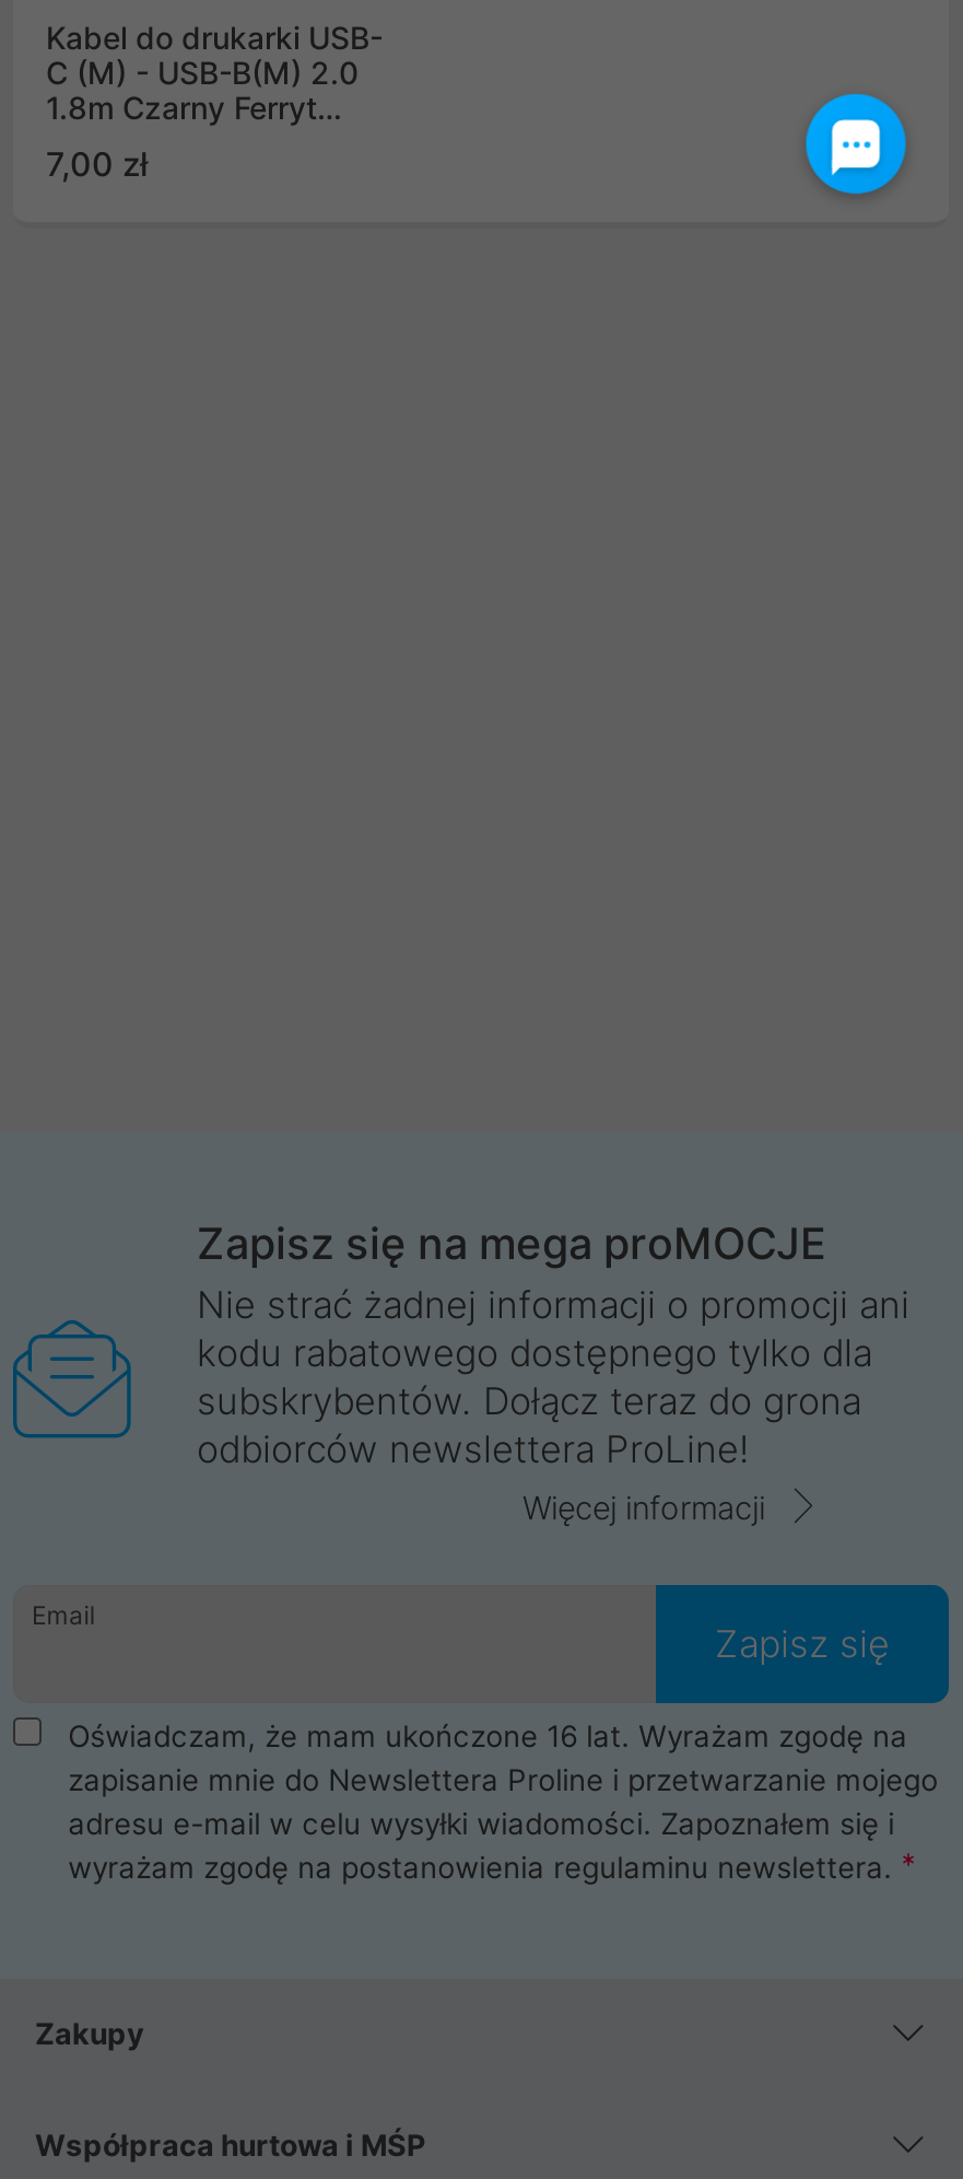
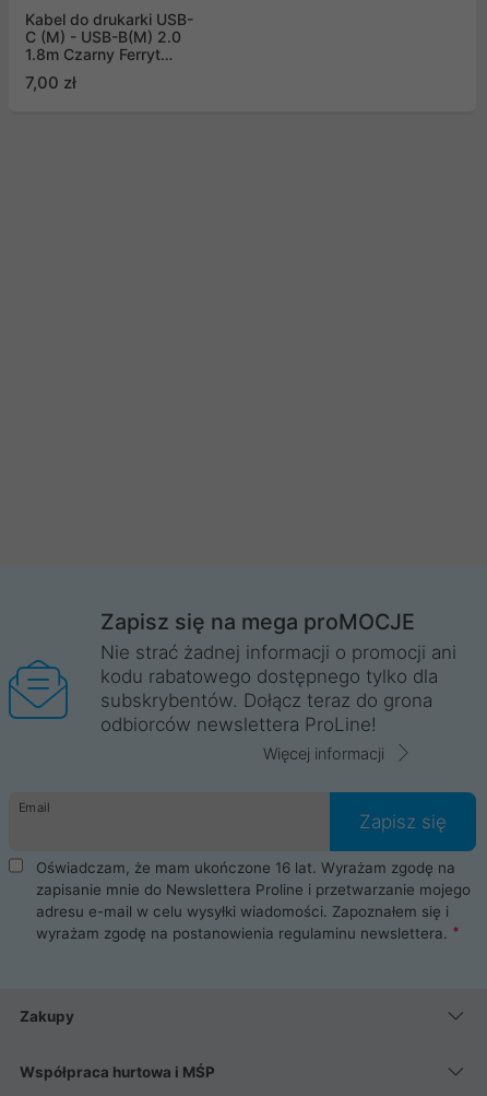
- [image]
